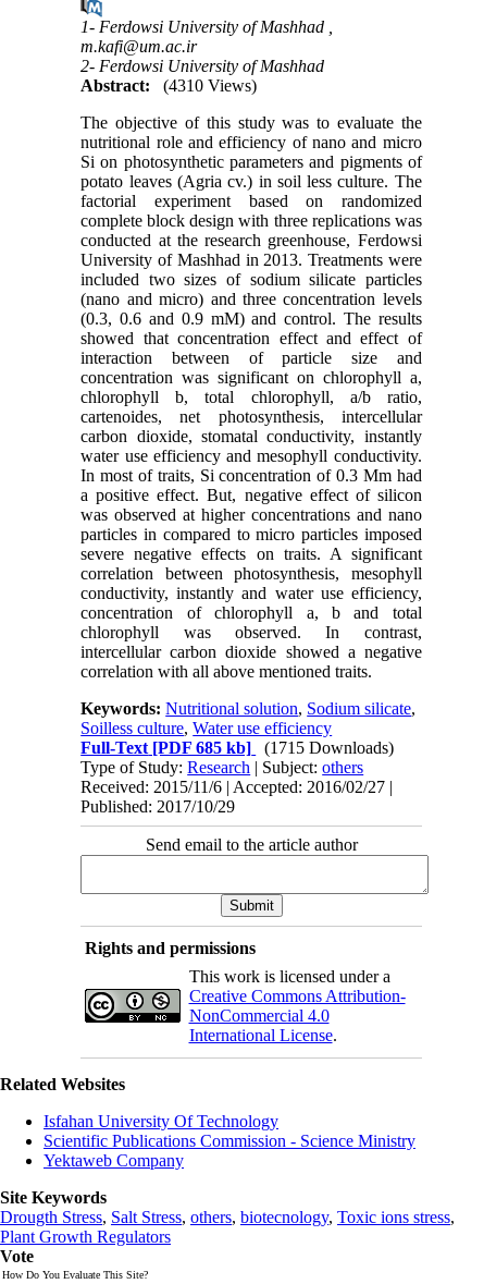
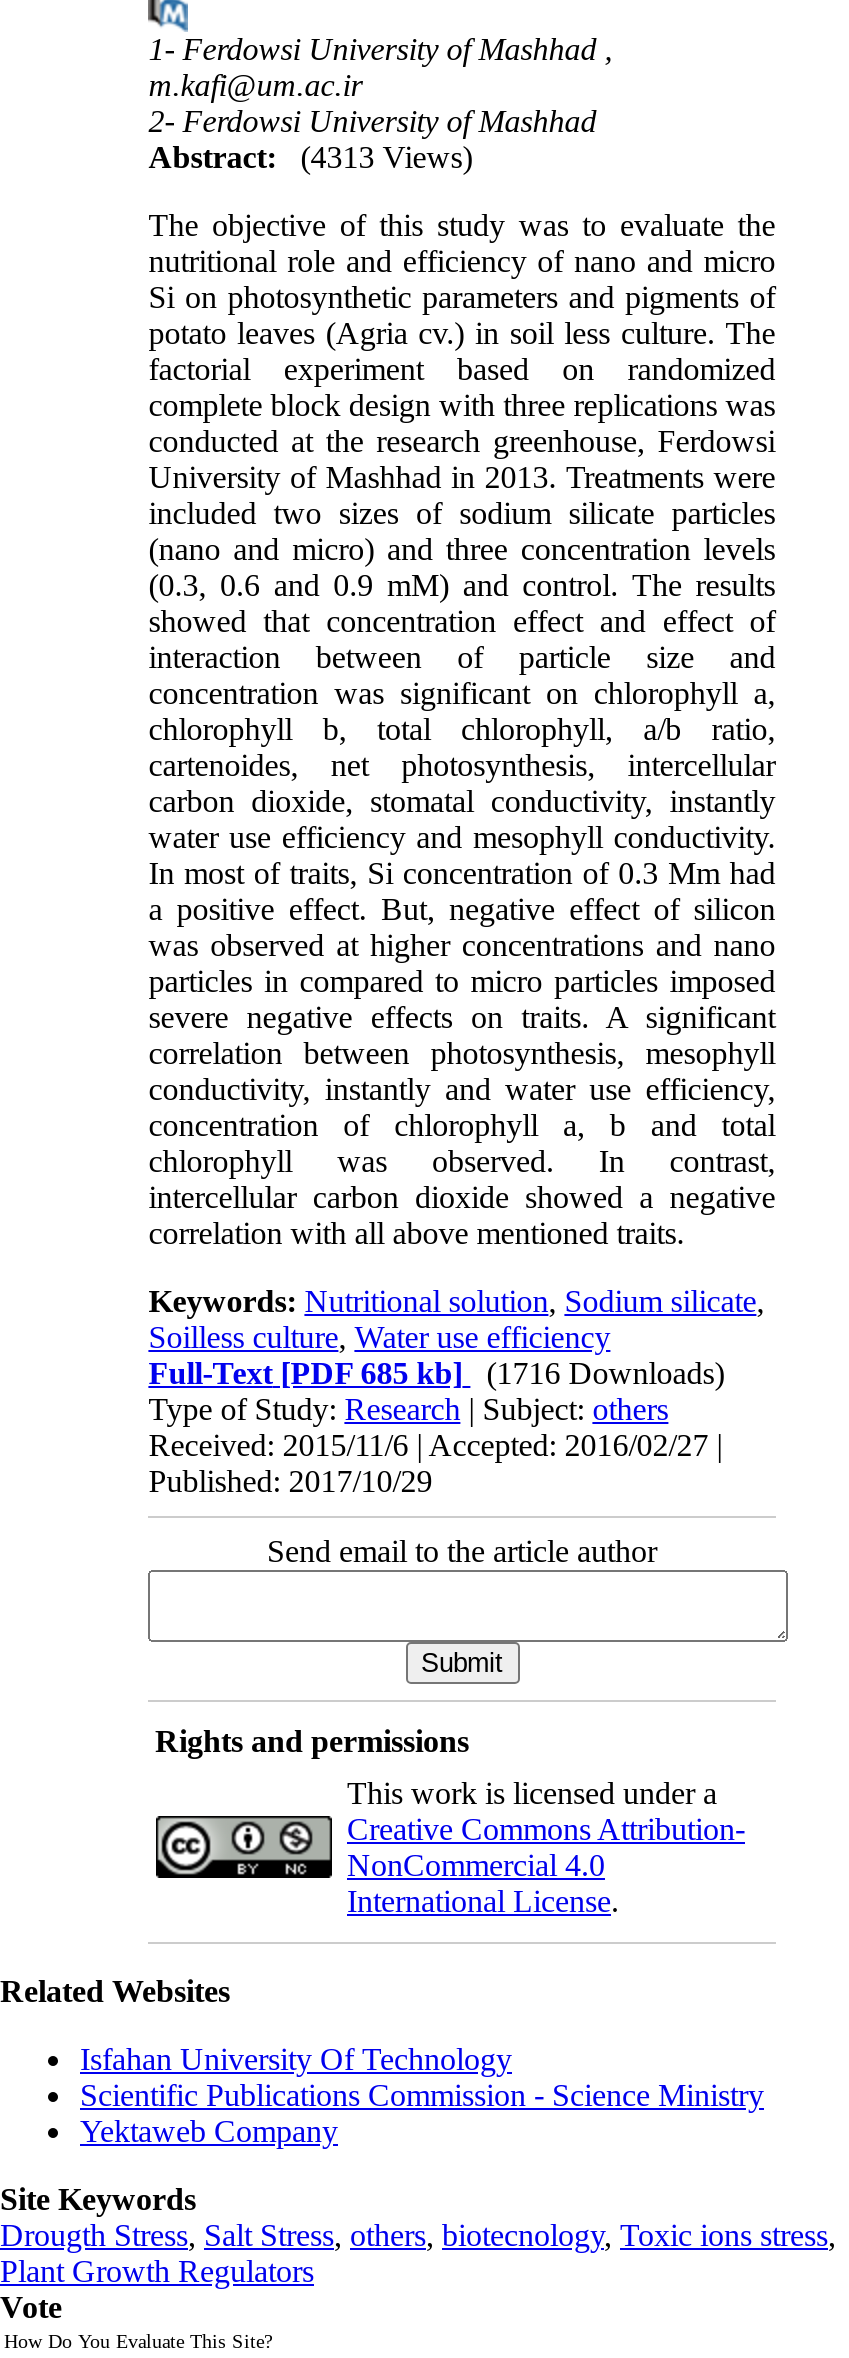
- Abstract: (4310 Views)
+ Abstract: (4313 Views)

- Full-Text [PDF 685 kb] (1715 Downloads)
+ Full-Text [PDF 685 kb] (1716 Downloads)
